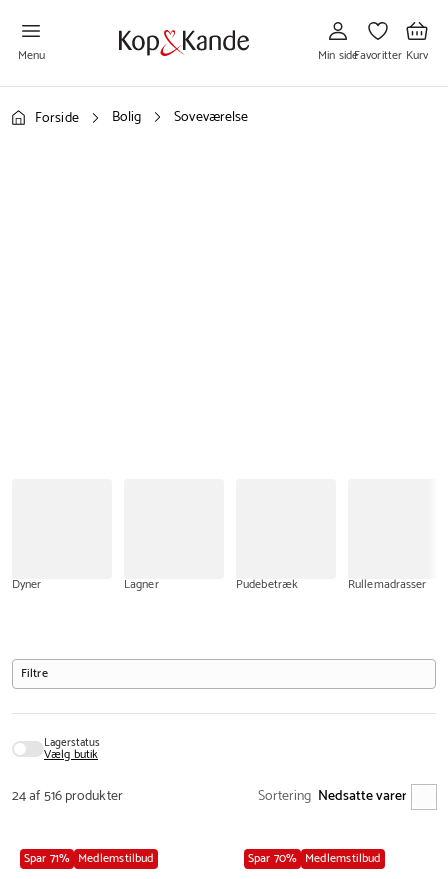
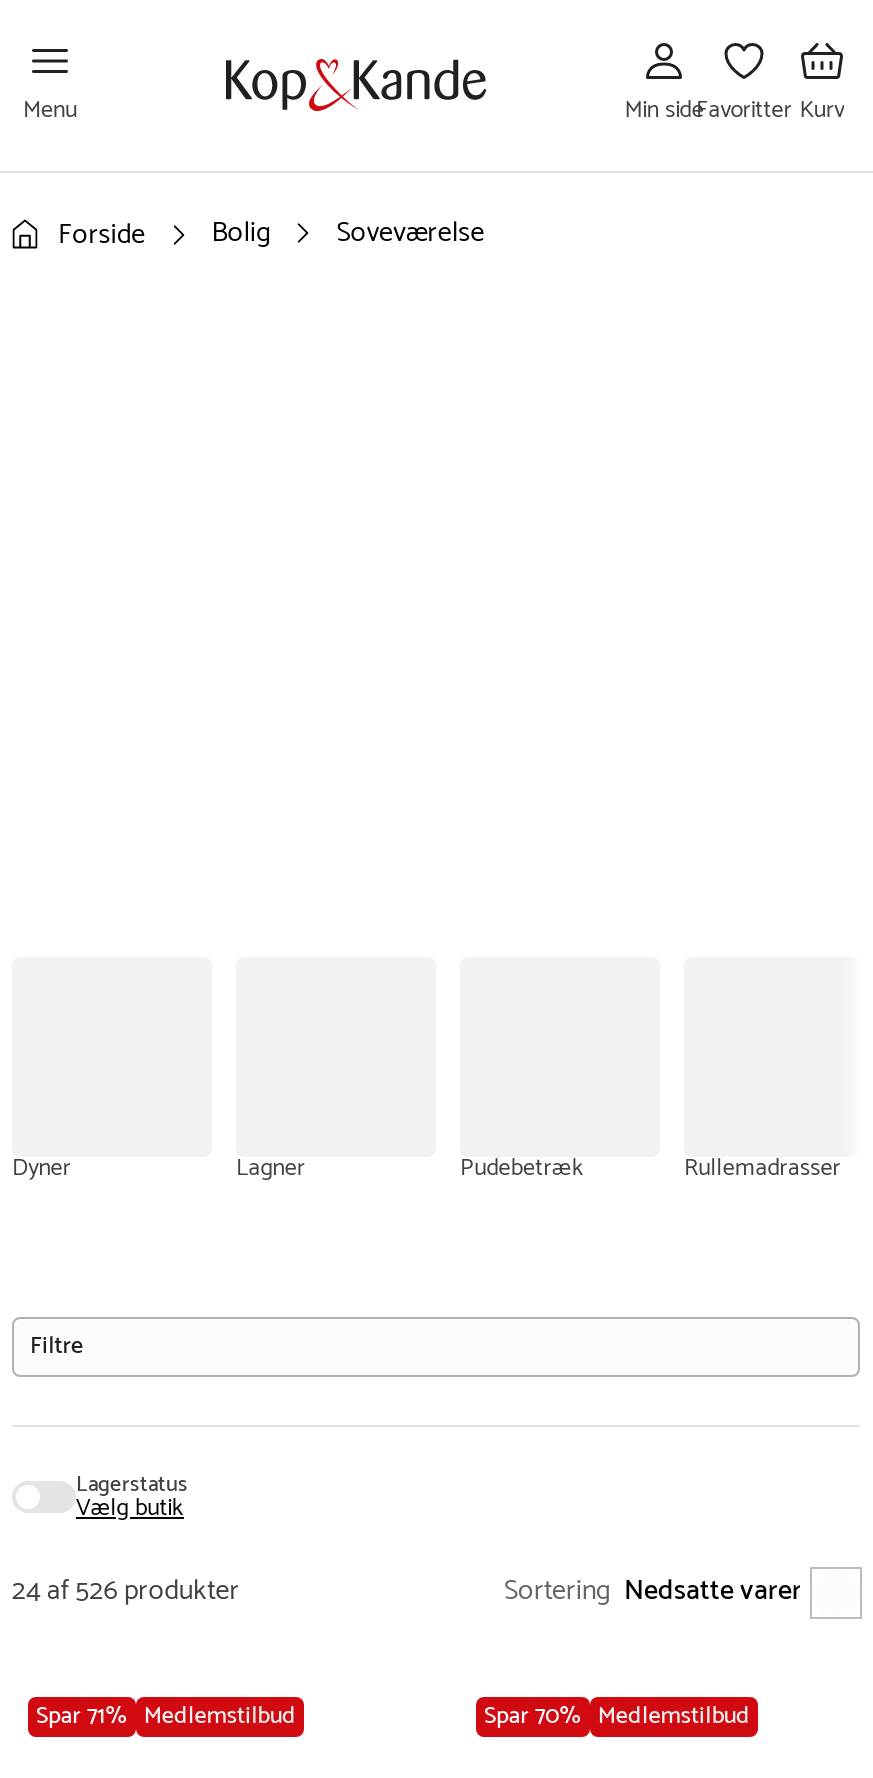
- 24 af 516 produkter
+ 24 af 526 produkter
